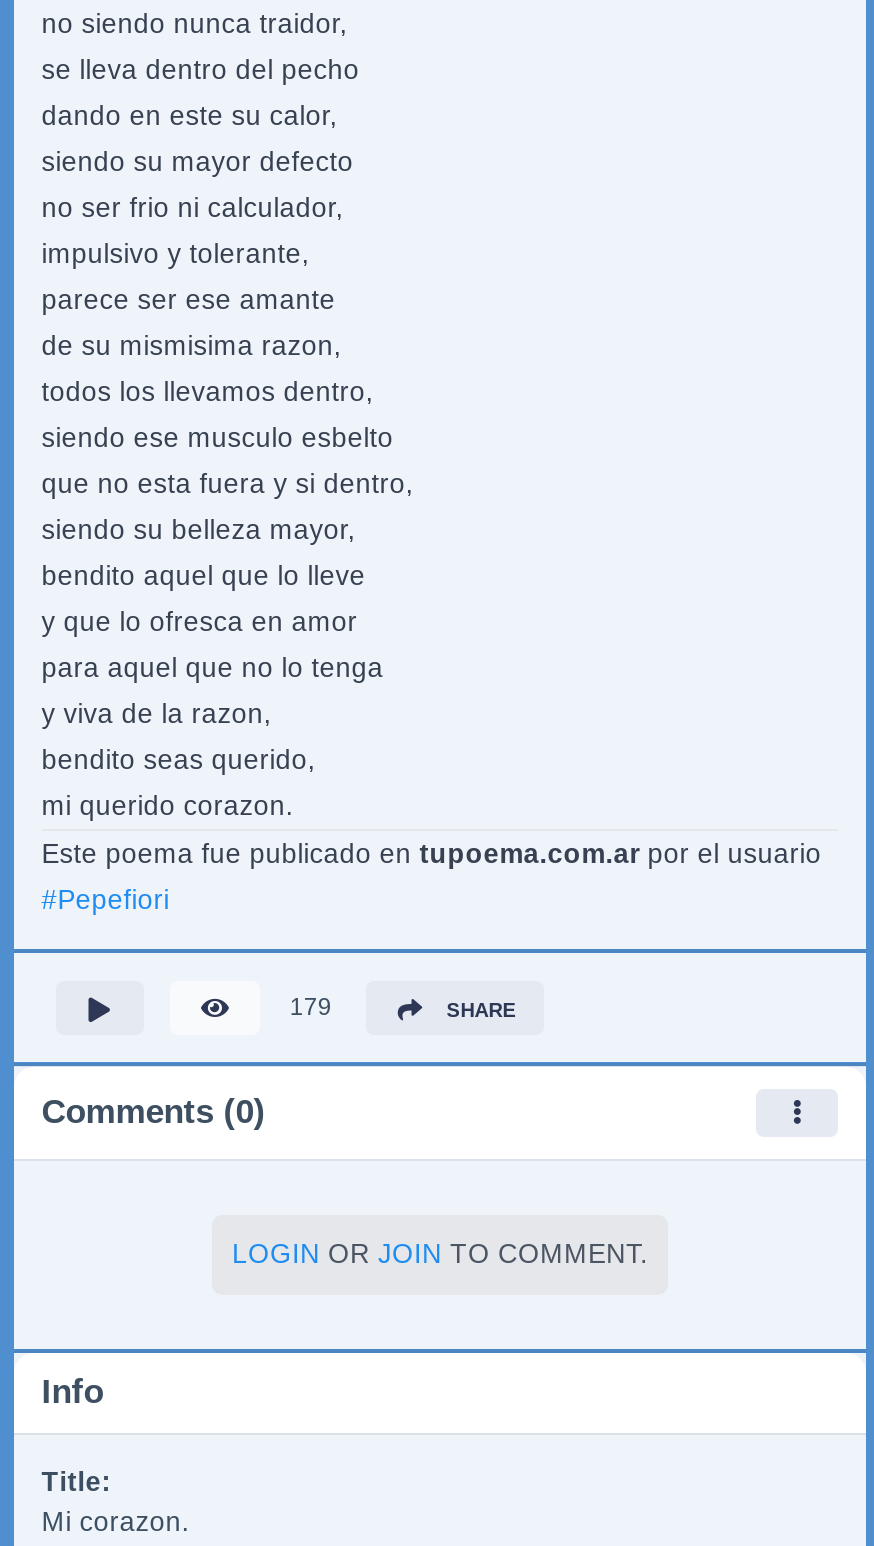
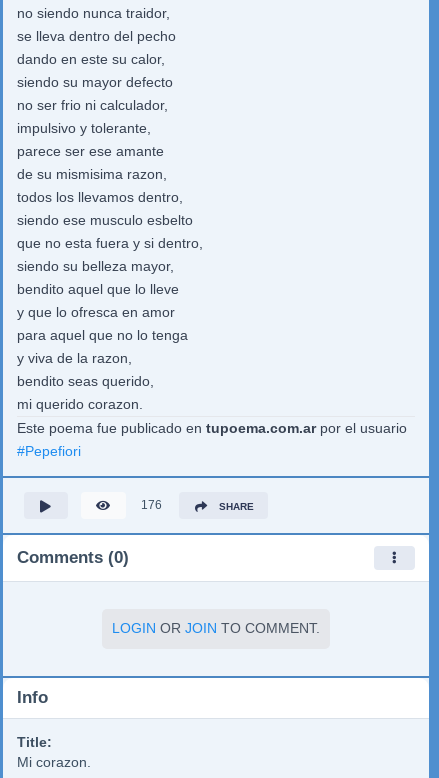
- 179
+ 176
